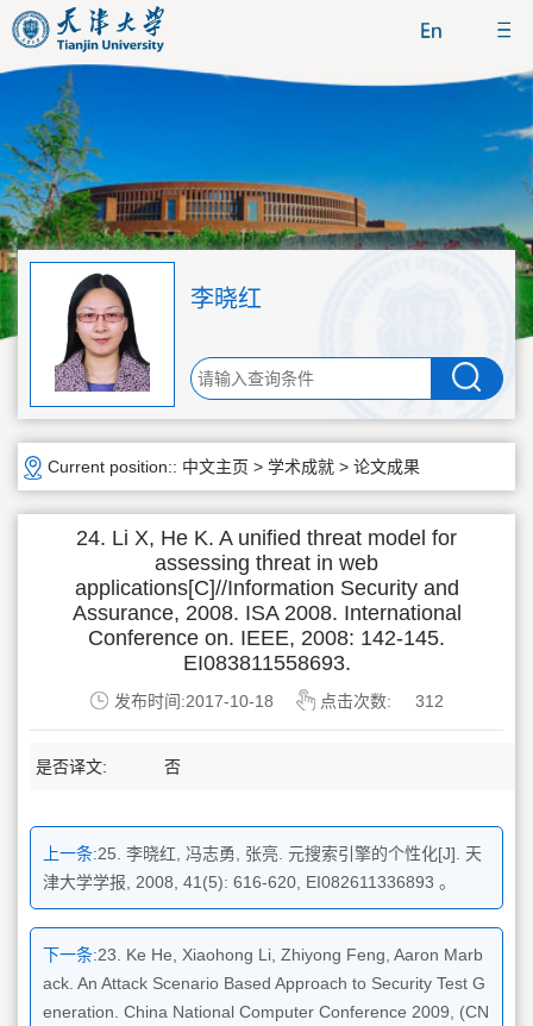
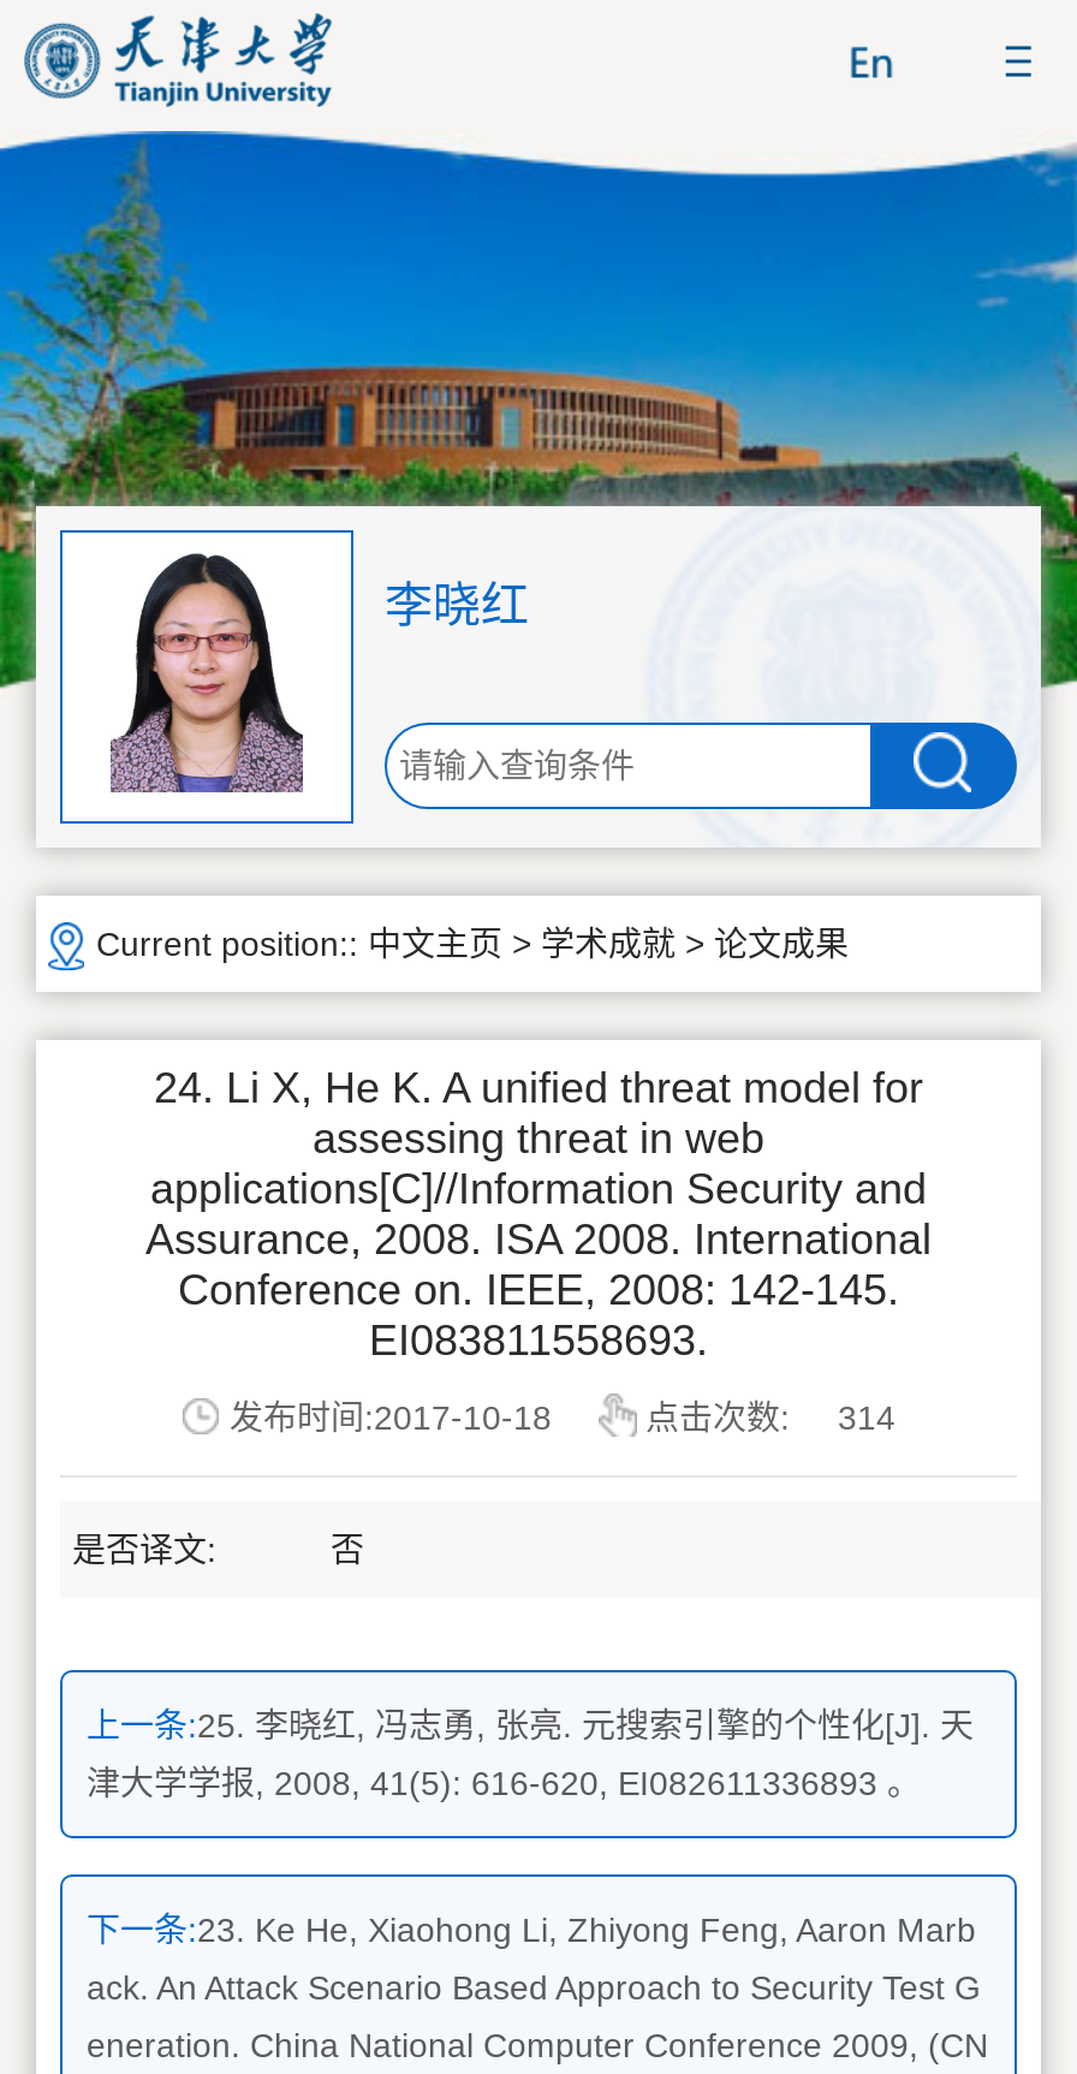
- 点击次数: 312
+ 点击次数: 314
